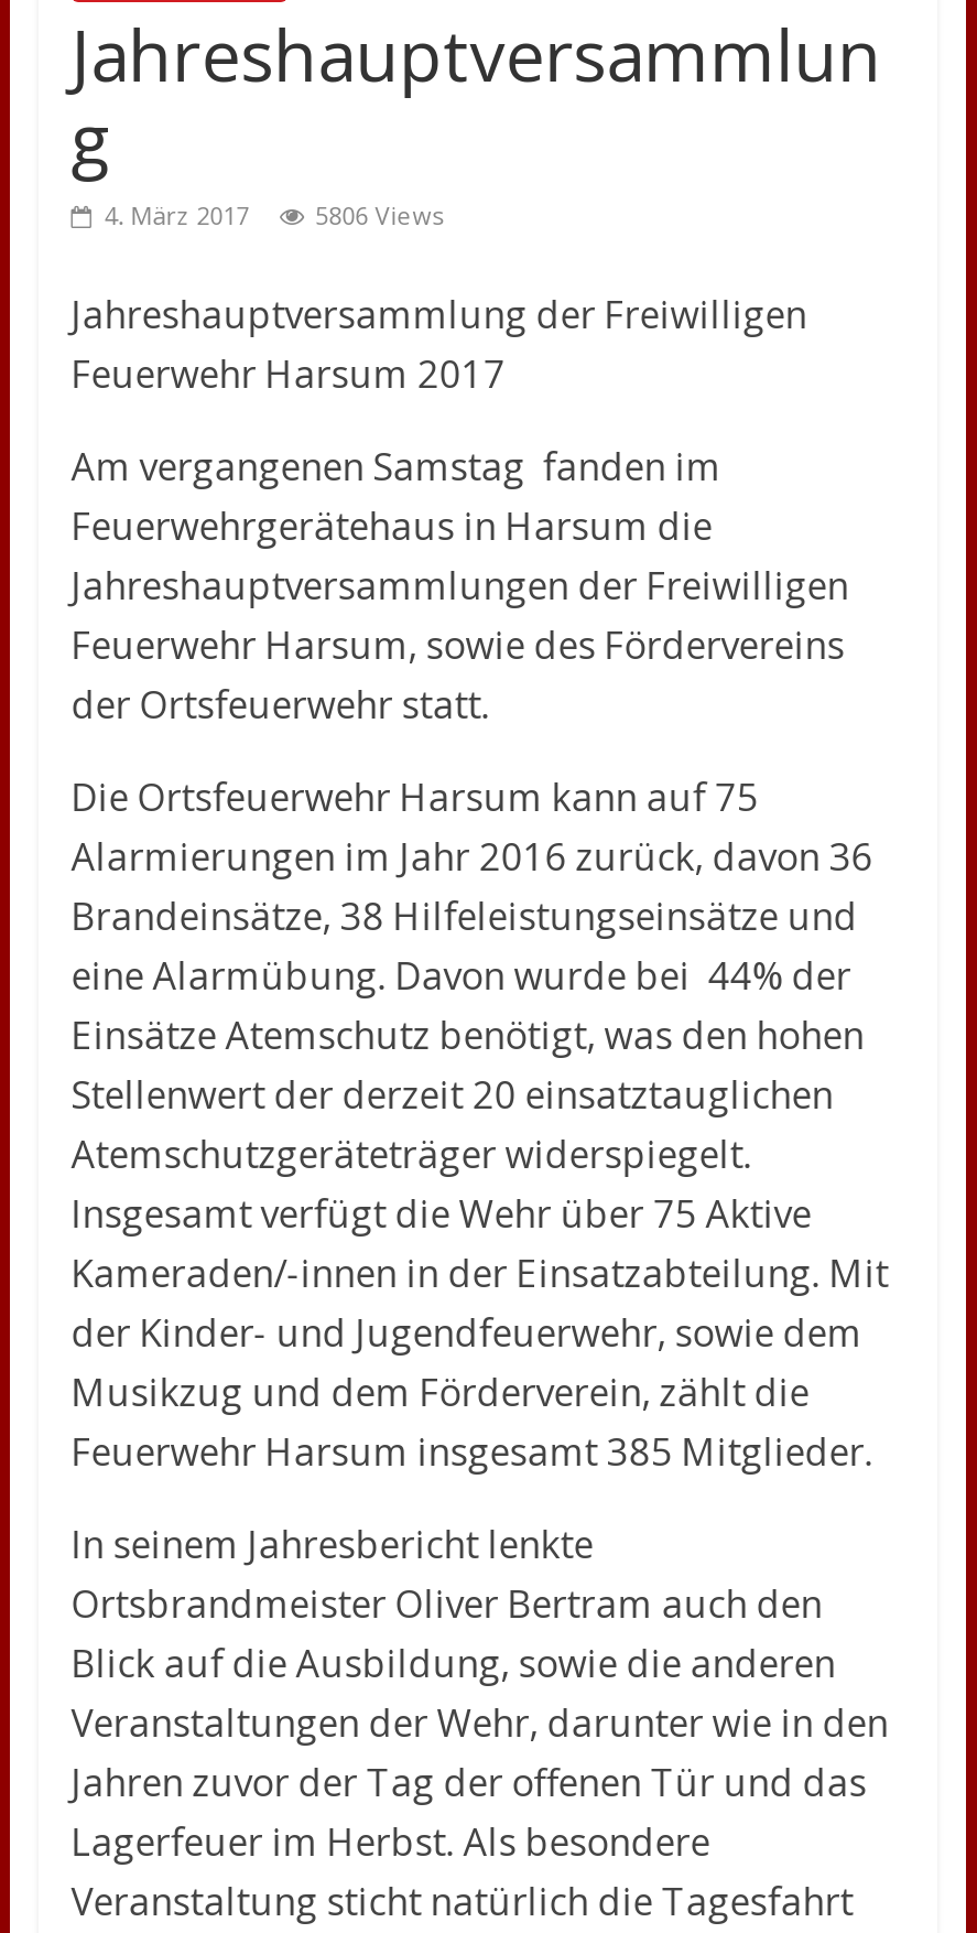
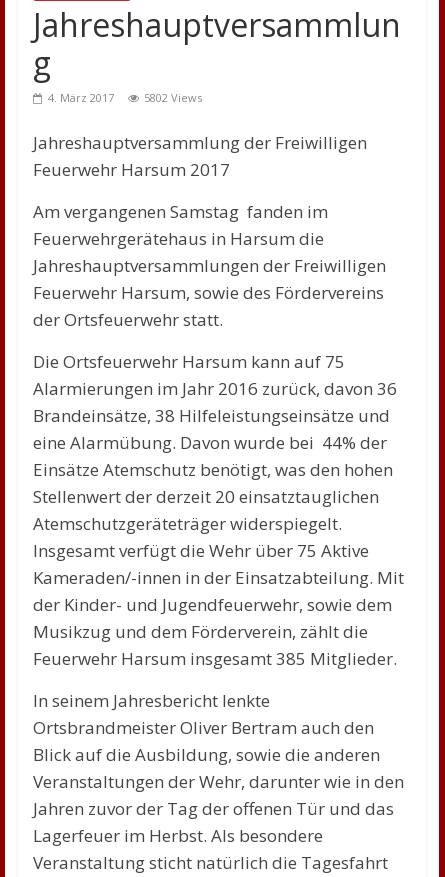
- 5806 Views
+ 5802 Views
